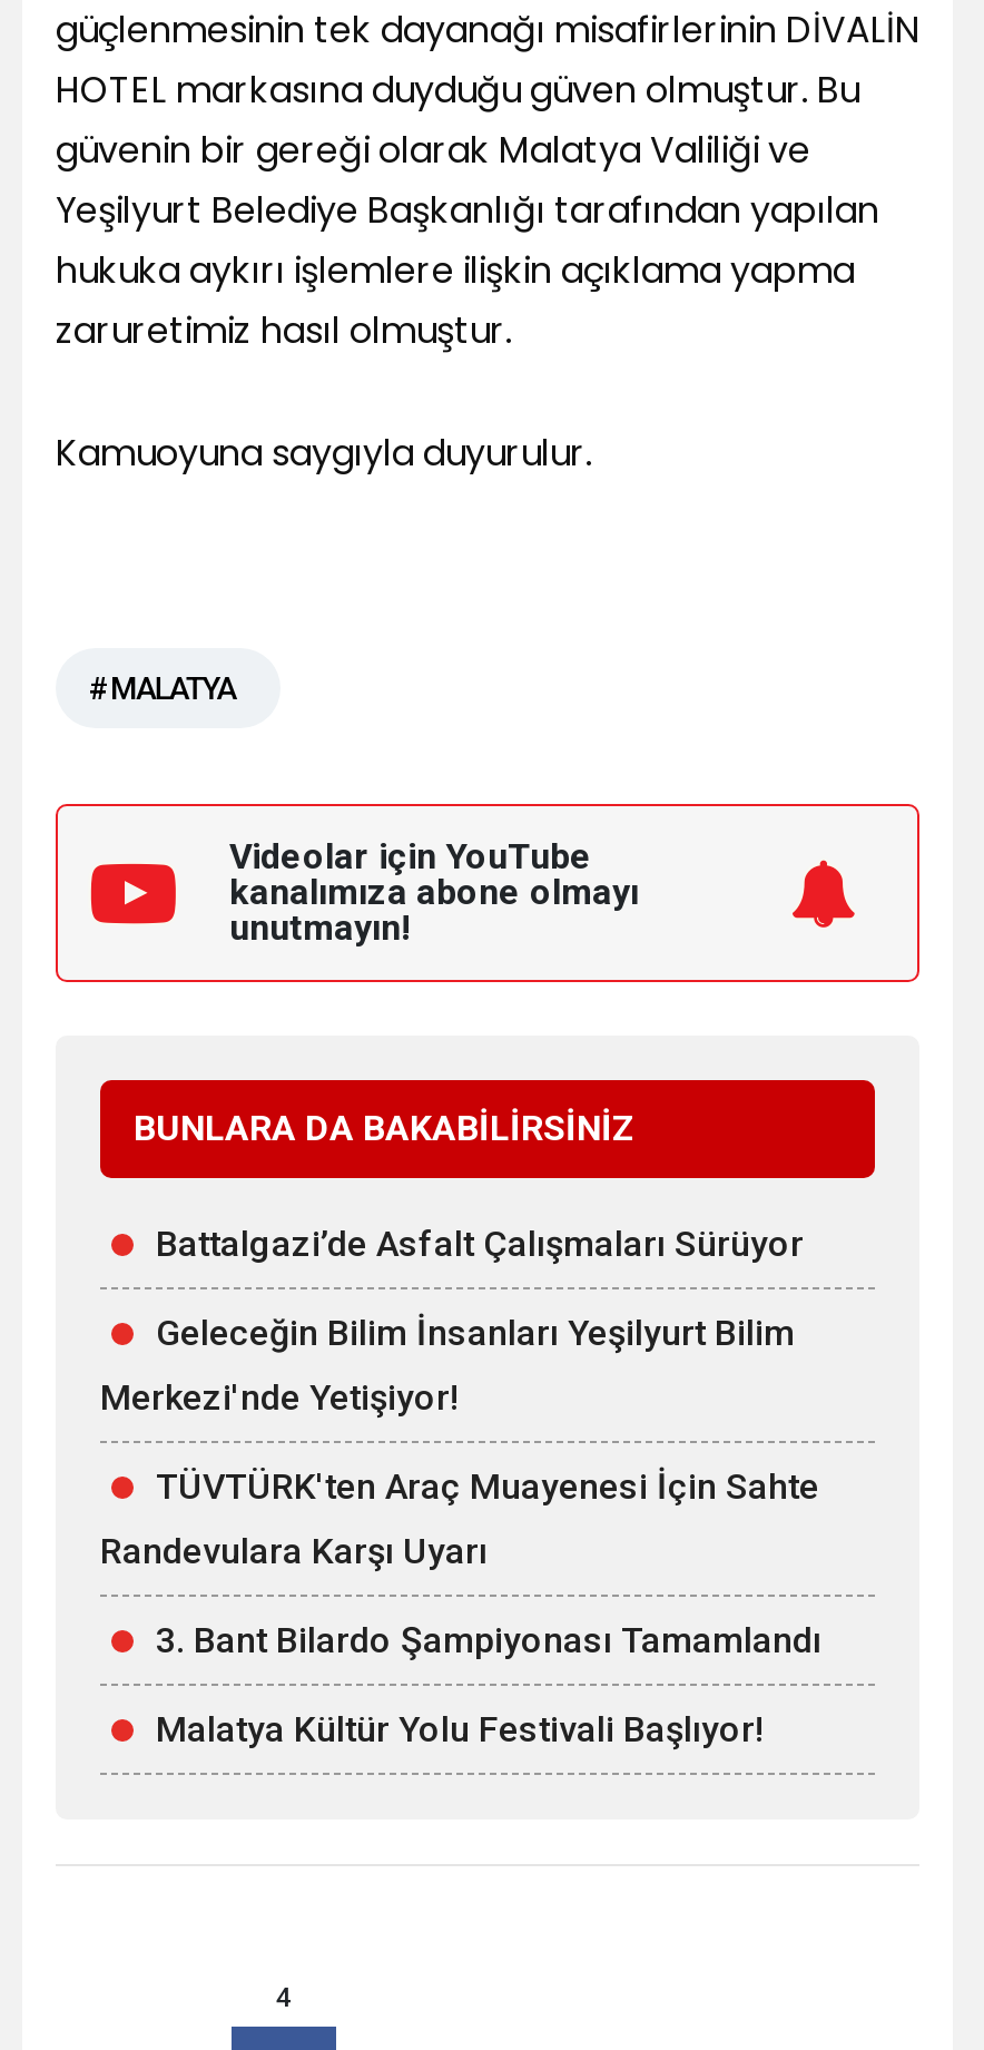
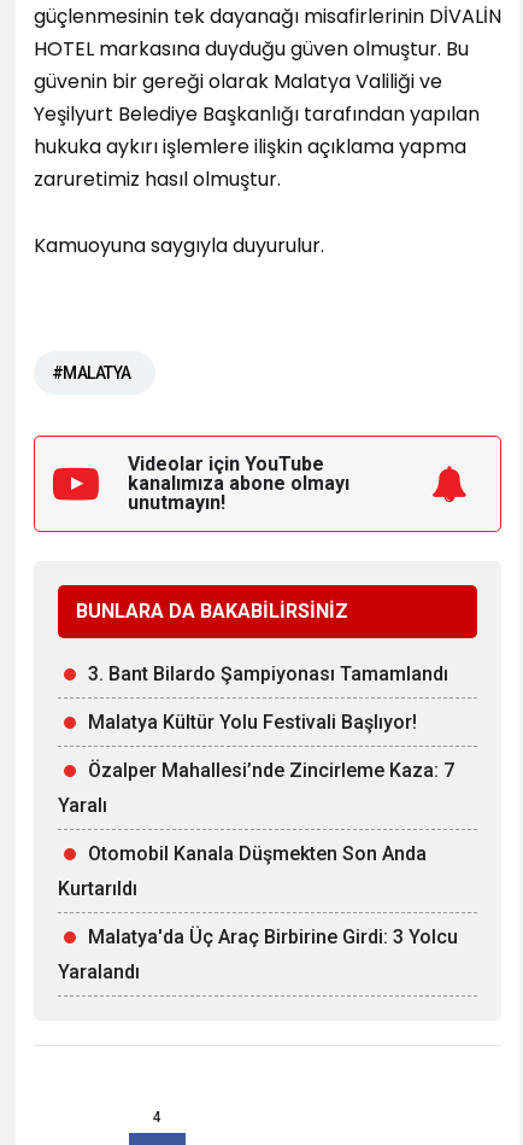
- Battalgazi’de Asfalt Çalışmaları Sürüyor
- Geleceğin Bilim İnsanları Yeşilyurt Bilim
- Merkezi'nde Yetişiyor!
- TÜVTÜRK'ten Araç Muayenesi İçin Sahte
- Randevulara Karşı Uyarı

moved up: 3. Bant Bilardo Şampiyonası Tamamlandı | Malatya Kültür Yolu Festivali Başlıyor!

+ Özalper Mahallesi’nde Zincirleme Kaza: 7
+ Yaralı
+ Otomobil Kanala Düşmekten Son Anda
+ Kurtarıldı
+ Malatya'da Üç Araç Birbirine Girdi: 3 Yolcu
+ Yaralandı
